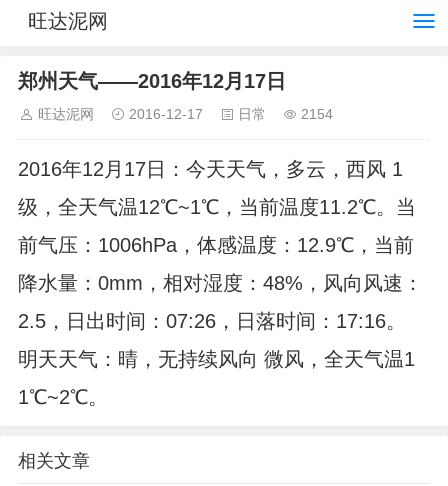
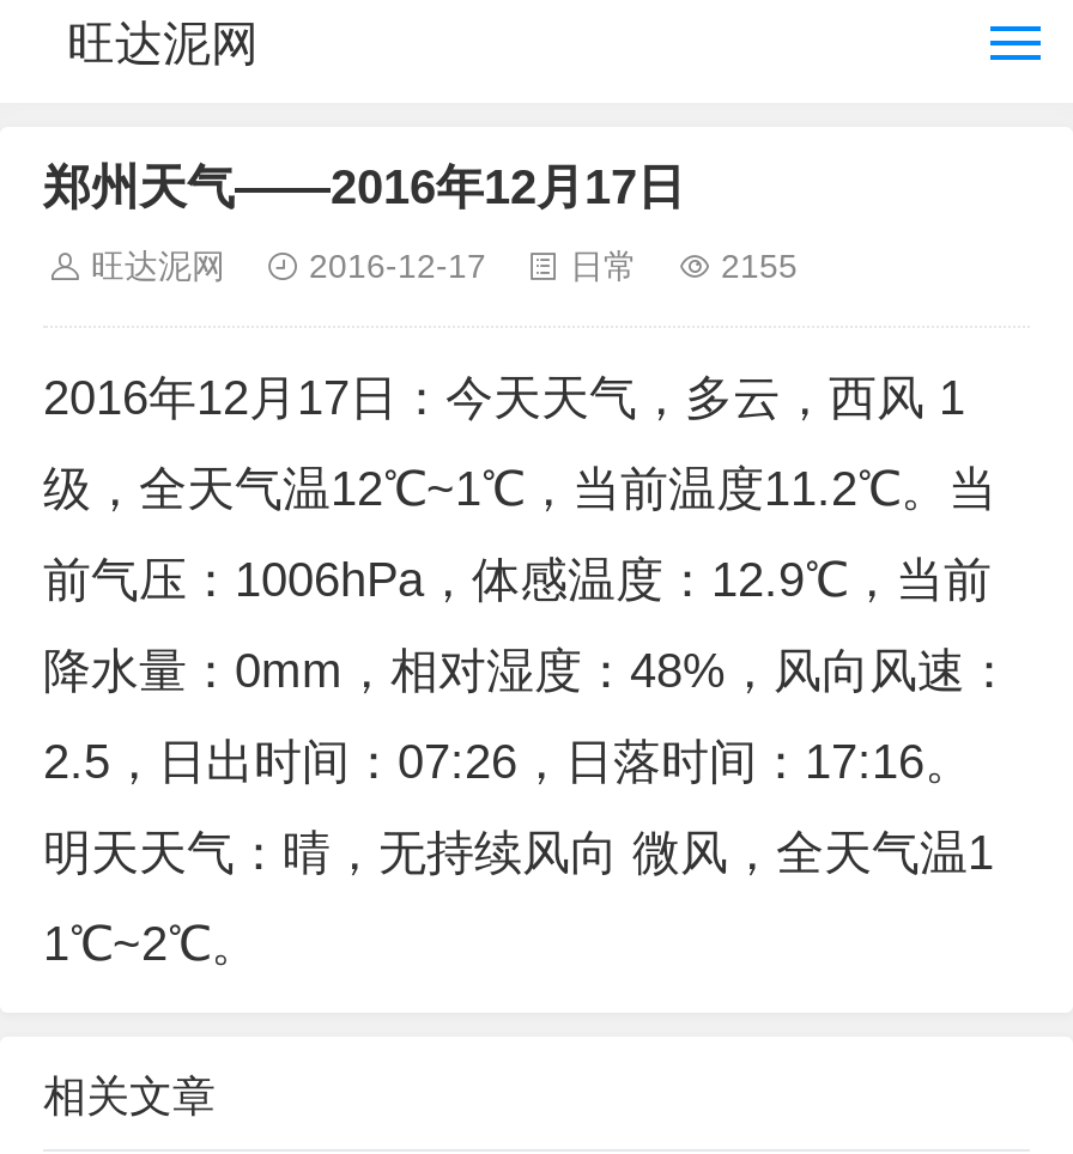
- 2154
+ 2155
